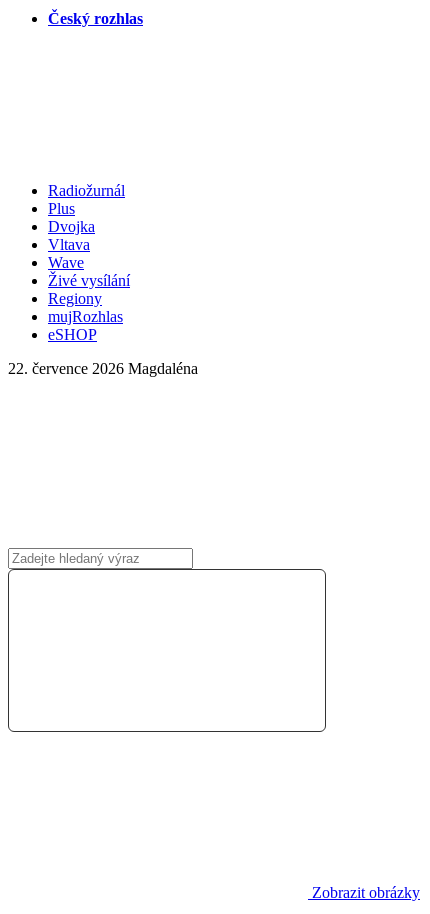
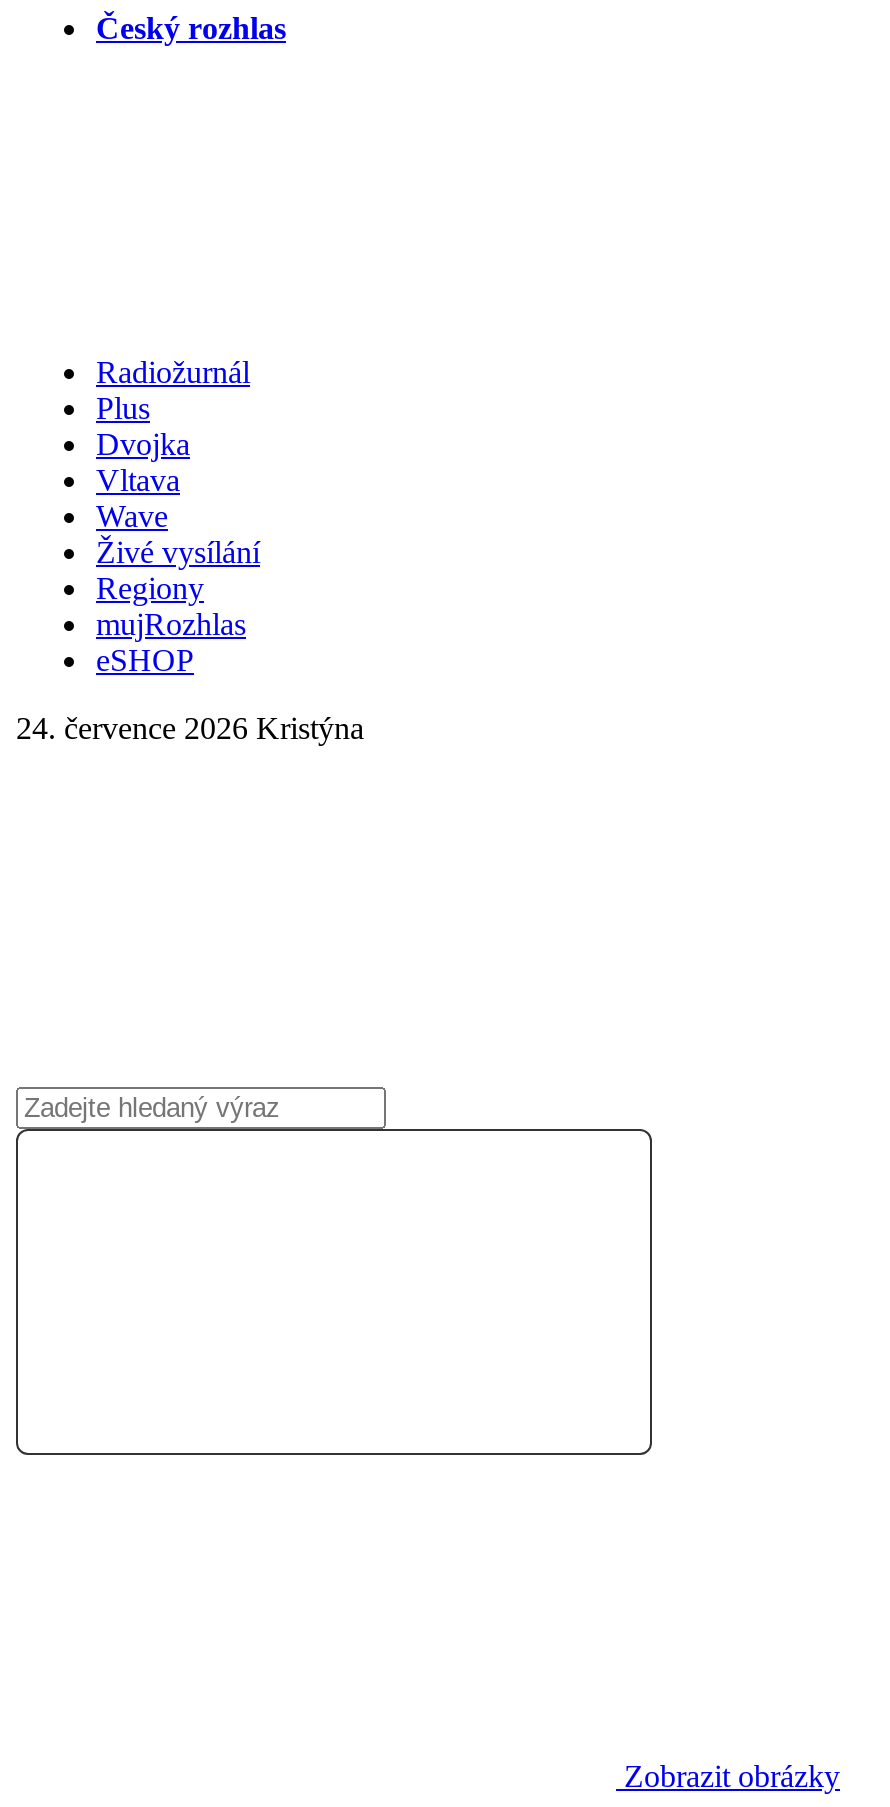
- 22. července 2026 Magdaléna
+ 24. července 2026 Kristýna
